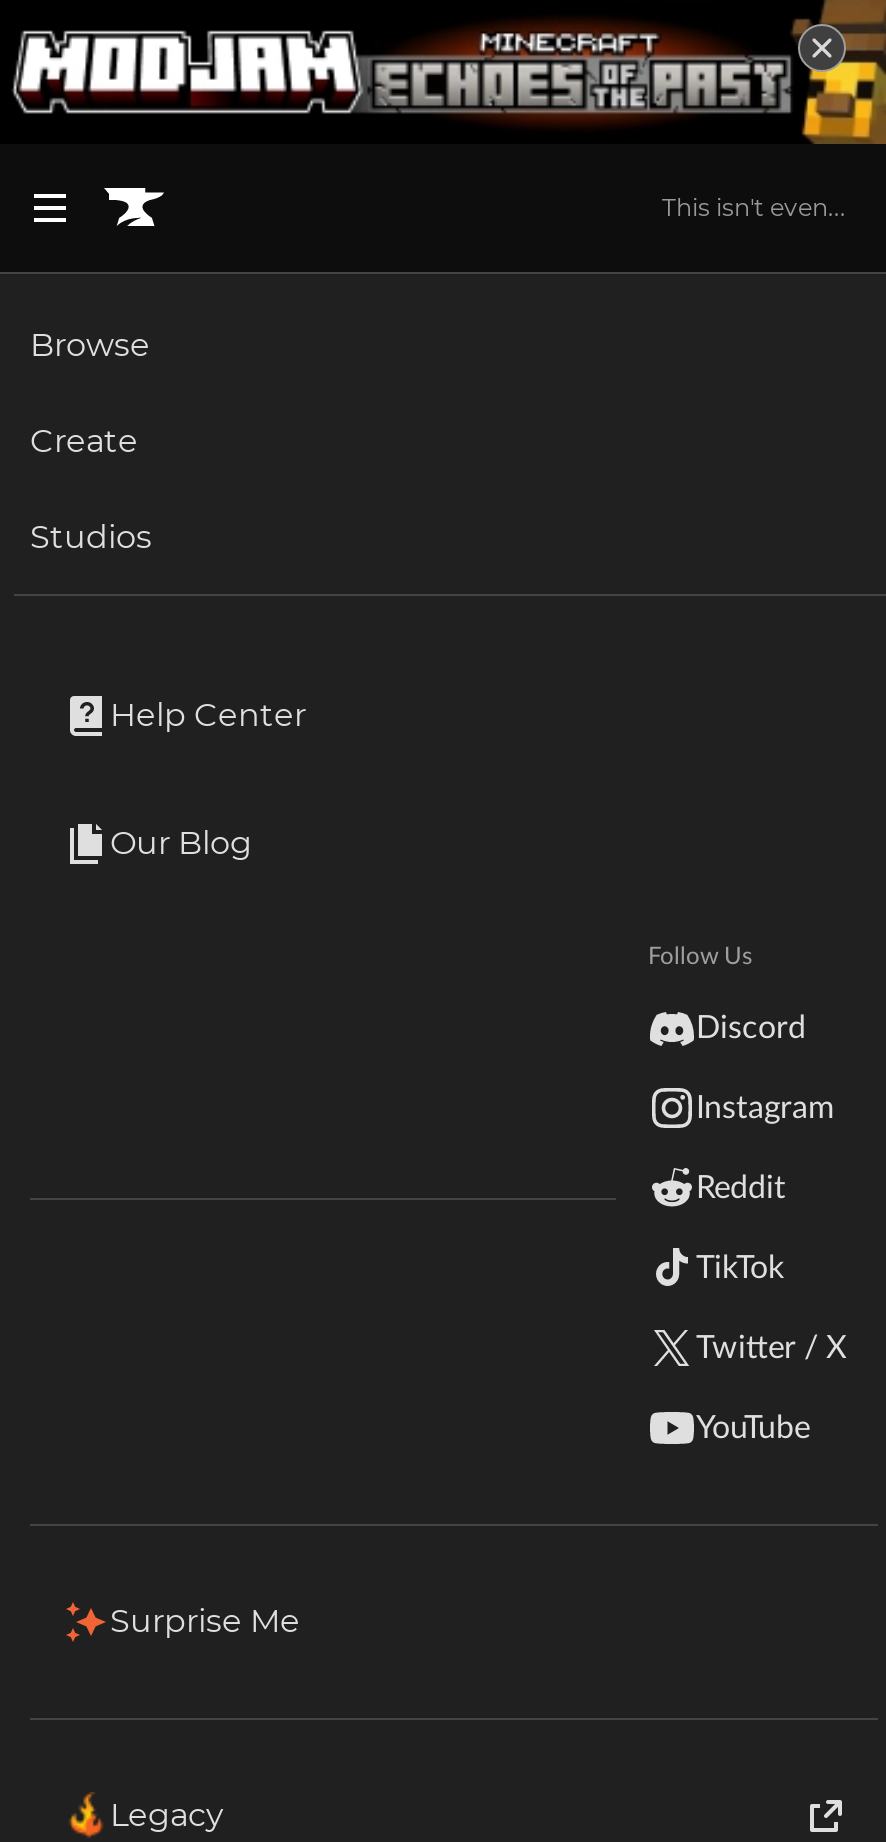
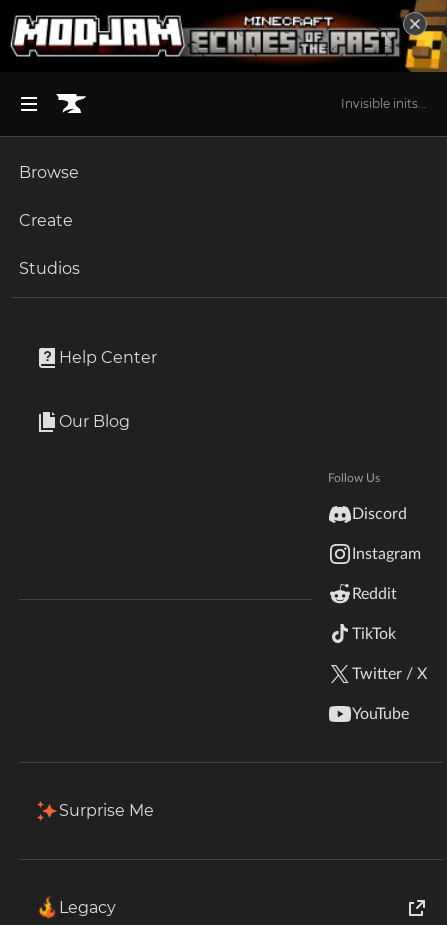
- This isn't even...
+ Invisible inits...
